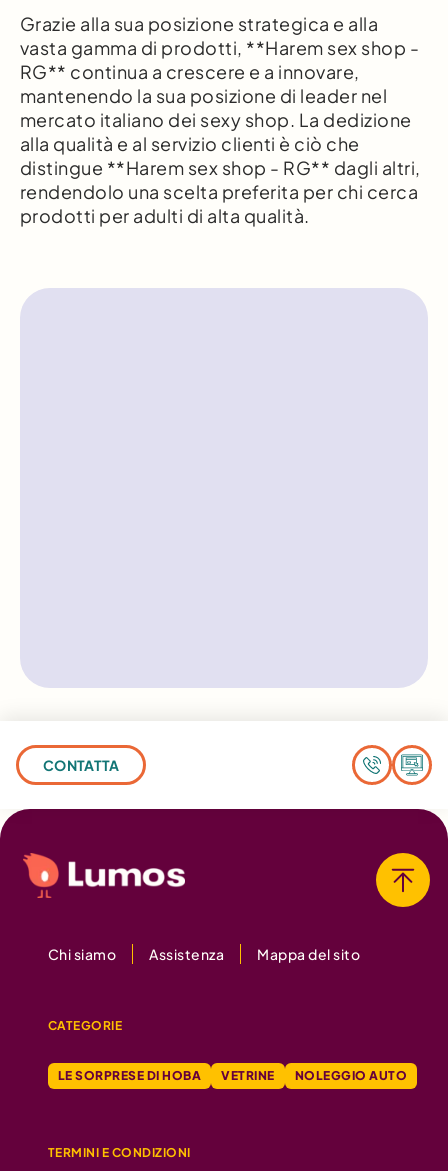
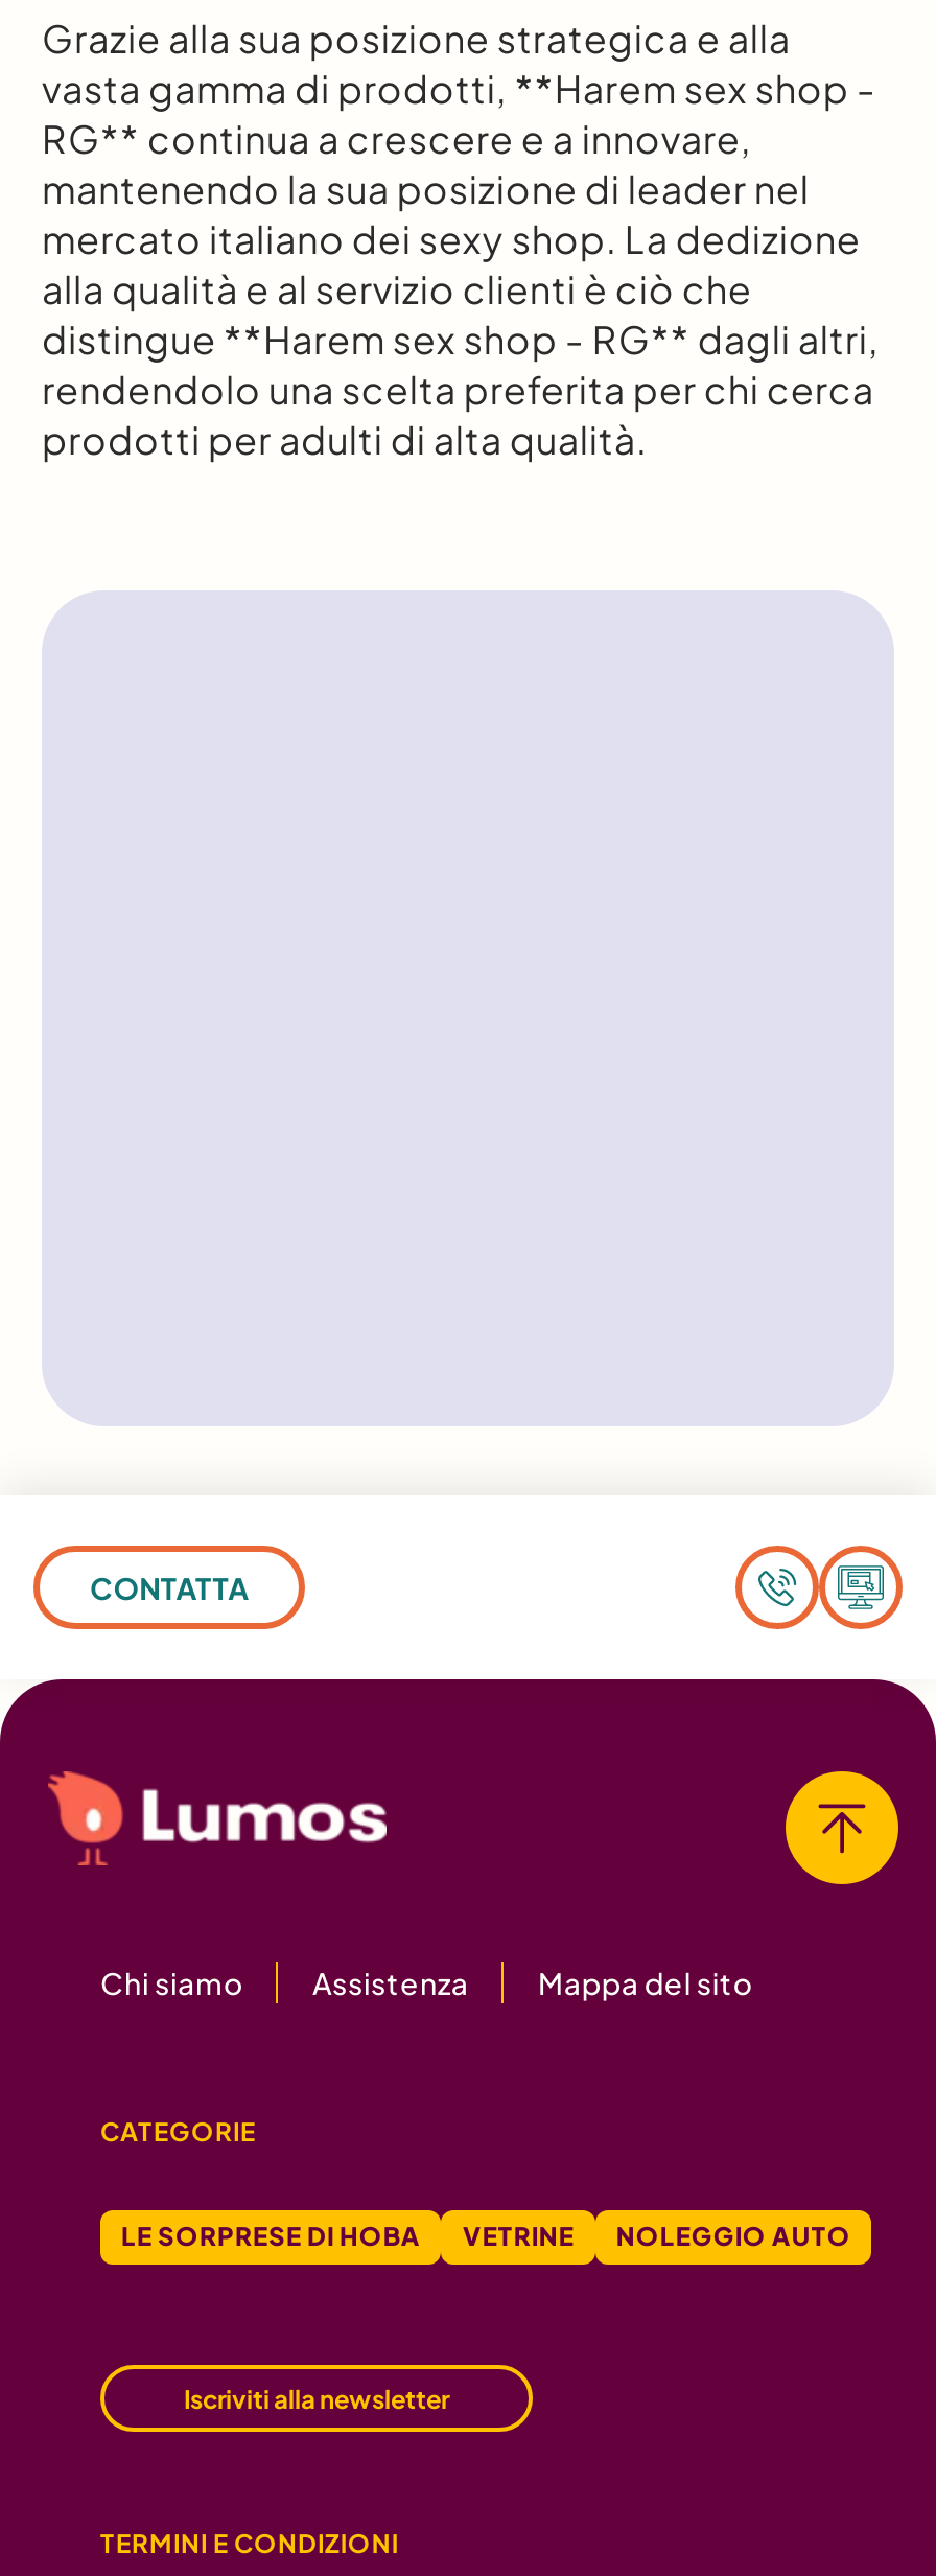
+ Iscriviti alla newsletter
